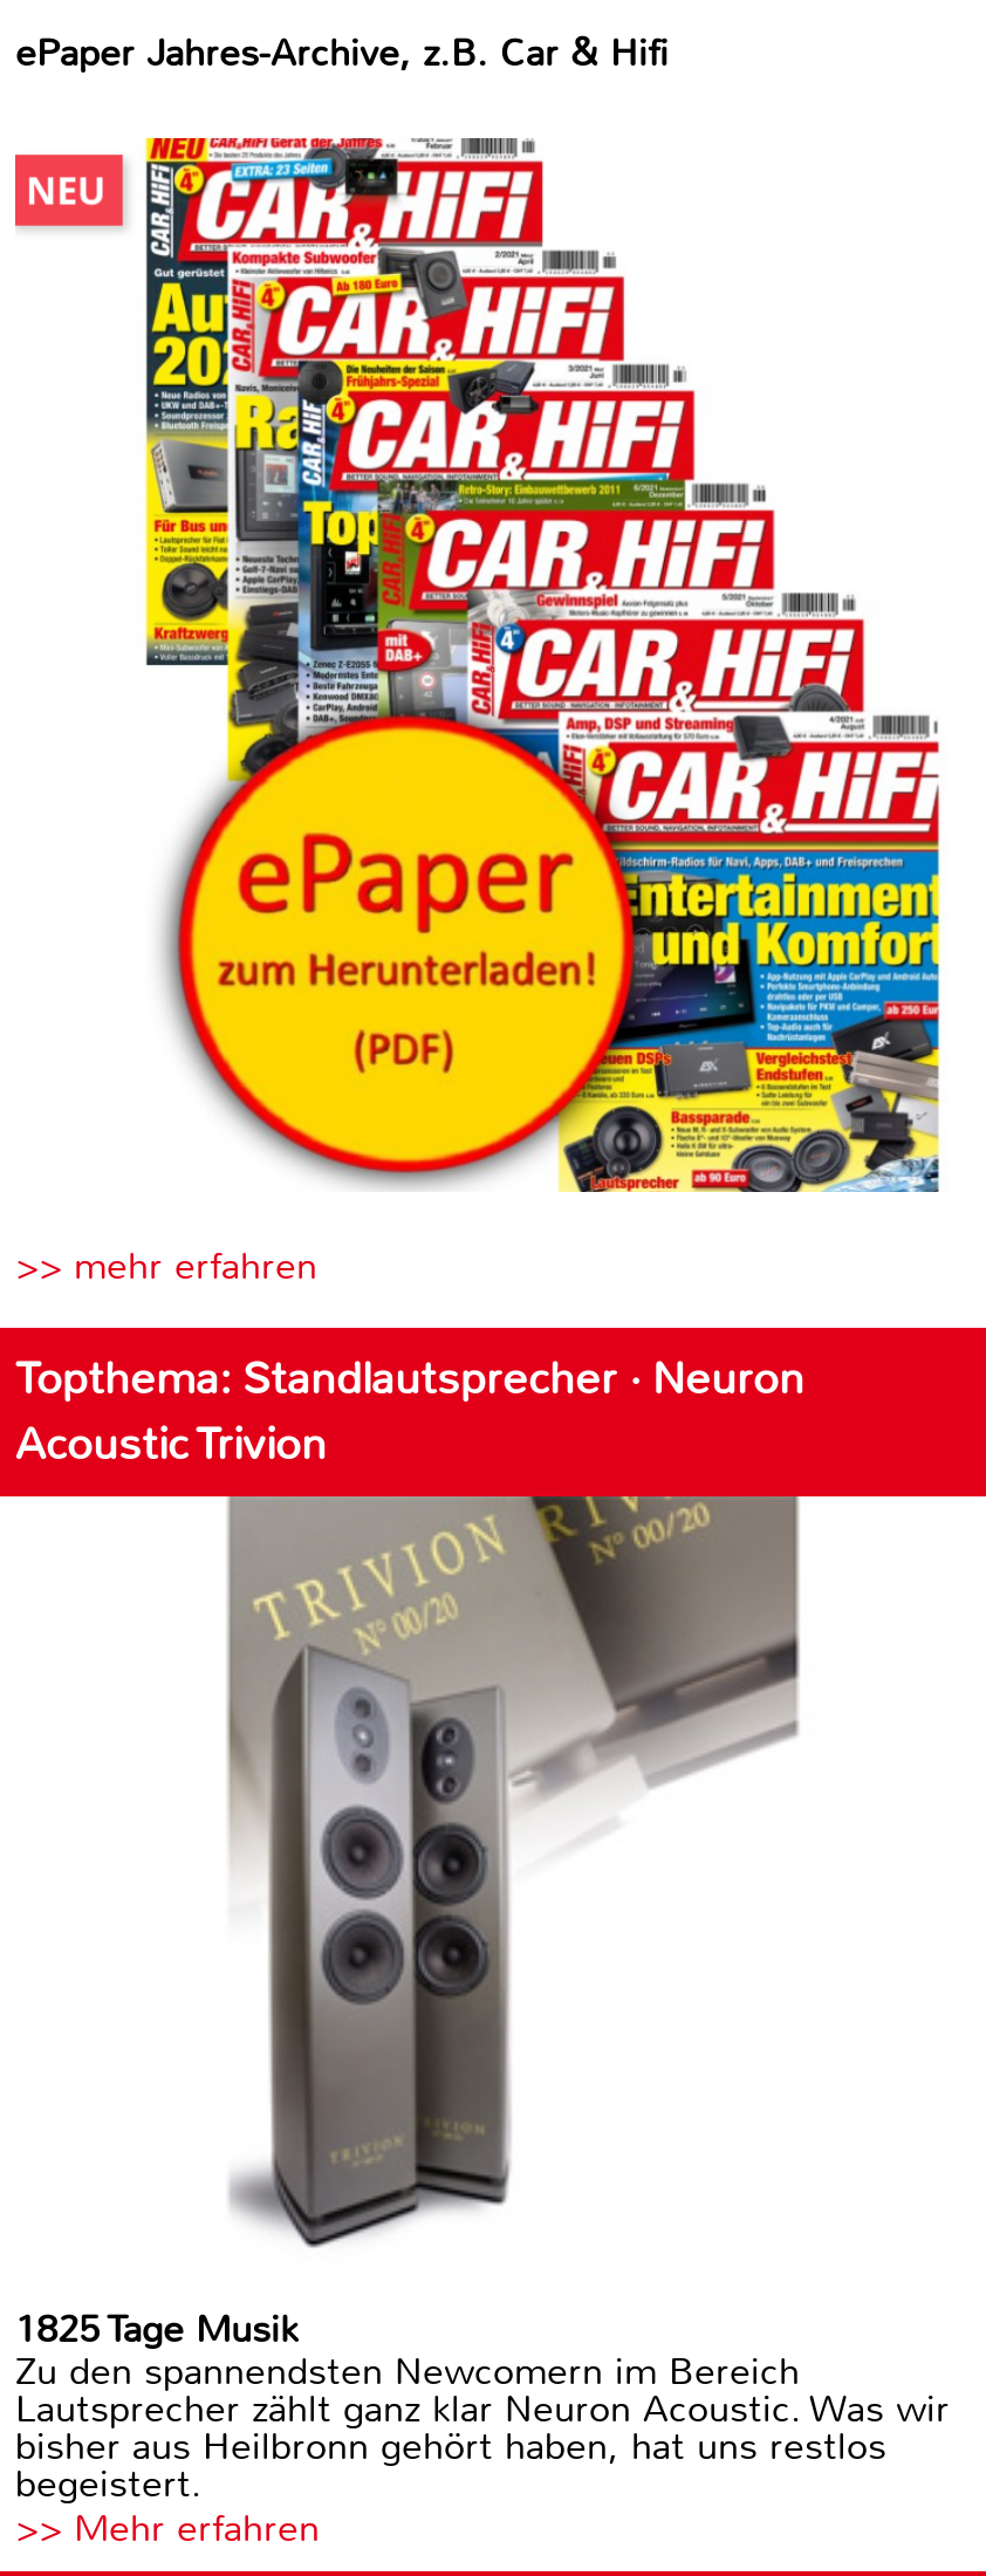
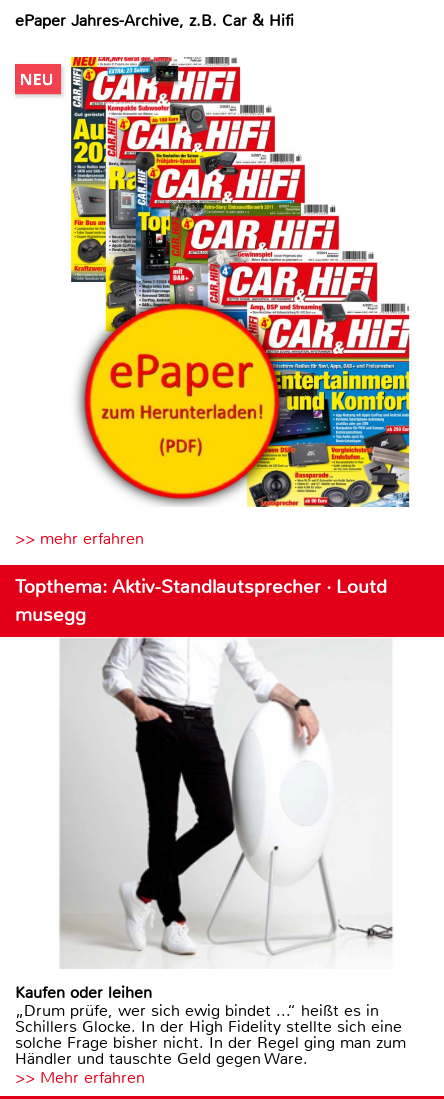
- Topthema: Standlautsprecher · Neuron
- Acoustic Trivion
+ Topthema: Aktiv-Standlautsprecher · Loutd
+ musegg

- [image]
- 1825 Tage Musik
- Zu den spannendsten Newcomern im Bereich
- Lautsprecher zählt ganz klar Neuron Acoustic. Was wir
- bisher aus Heilbronn gehört haben, hat uns restlos
- begeistert.
+ [image]
+ Kaufen oder leihen
+ „Drum prüfe, wer sich ewig bindet ...“ heißt es in
+ Schillers Glocke. In der High Fidelity stellte sich eine
+ solche Frage bisher nicht. In der Regel ging man zum
+ Händler und tauschte Geld gegen Ware.
